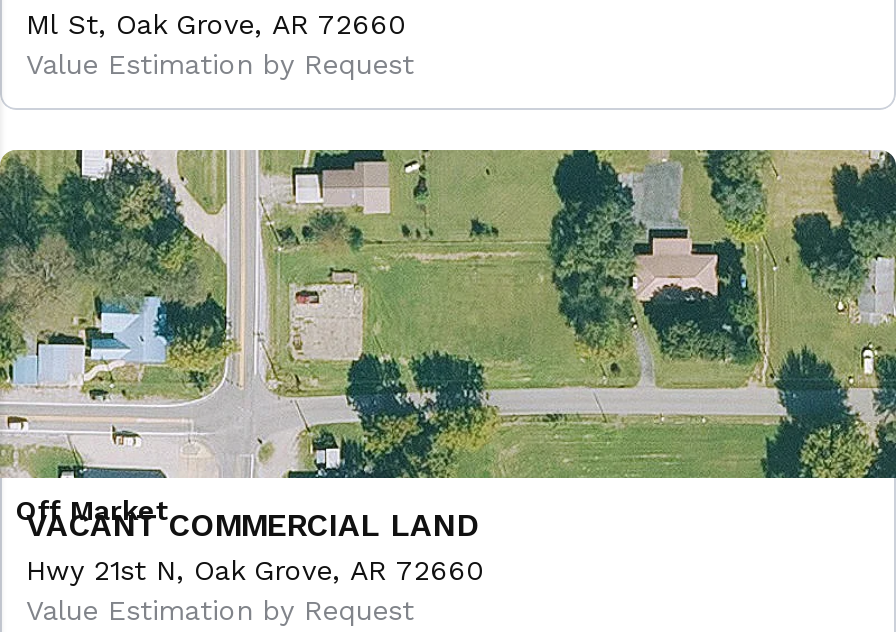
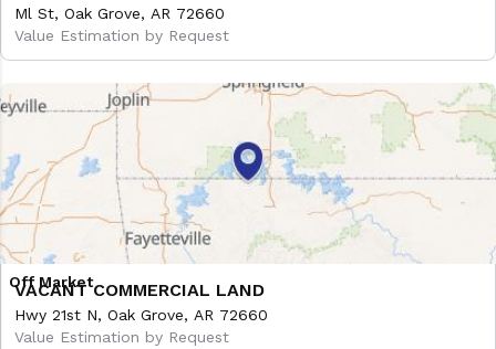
- [image]
+ [image]
